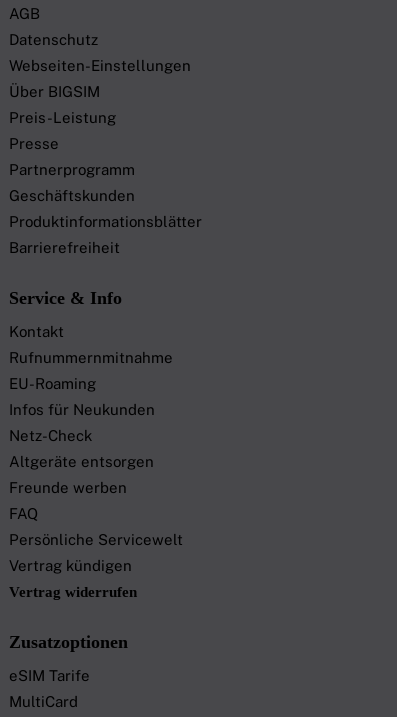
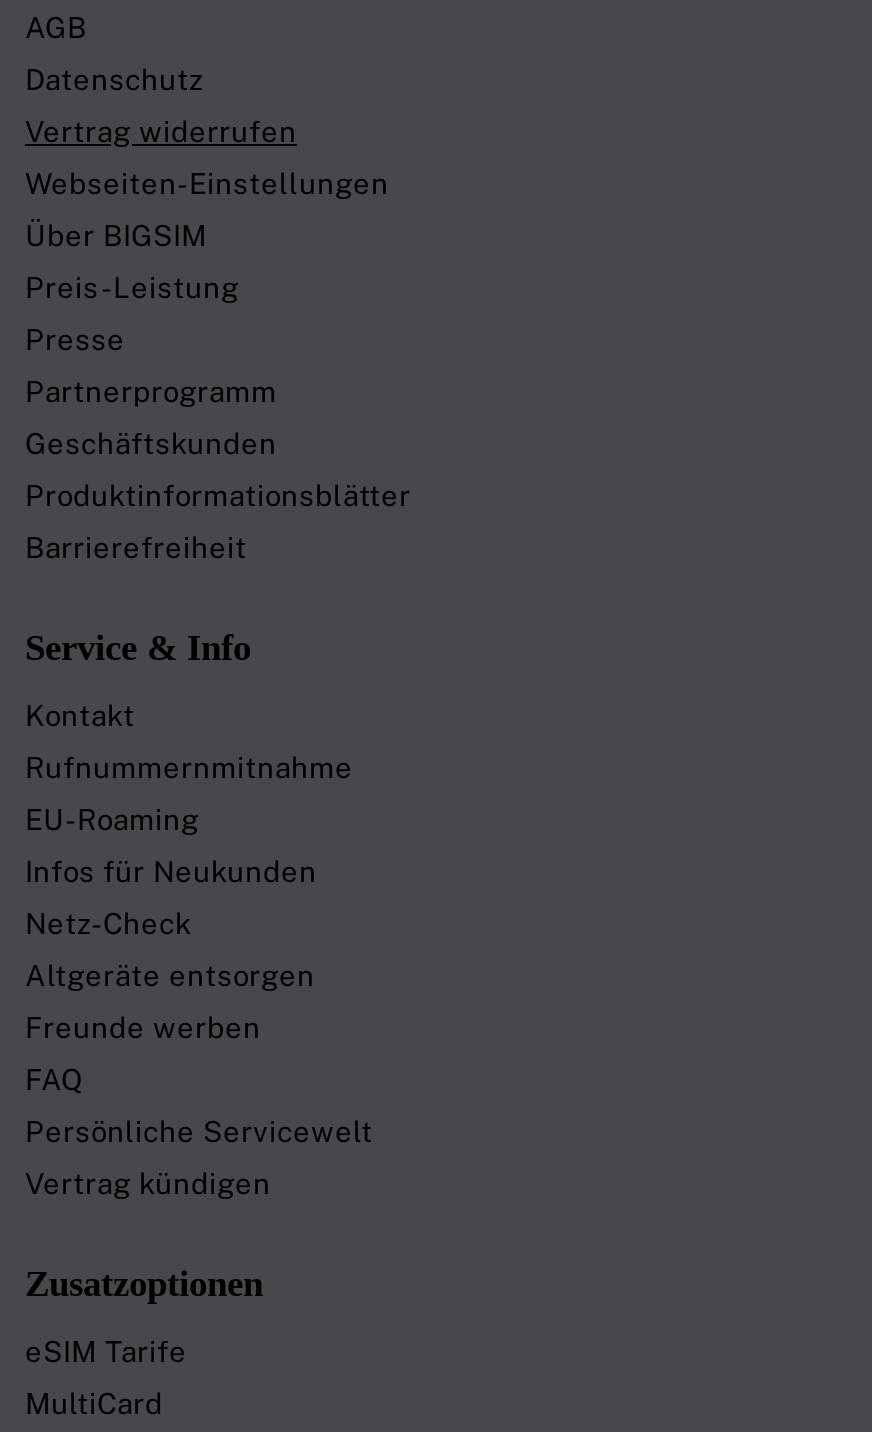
moved down: Webseiten-Einstellungen | Über BIGSIM | Preis-Leistung | ... | Persönliche Servicewelt | Vertrag kündigen

moved up: Vertrag widerrufen
